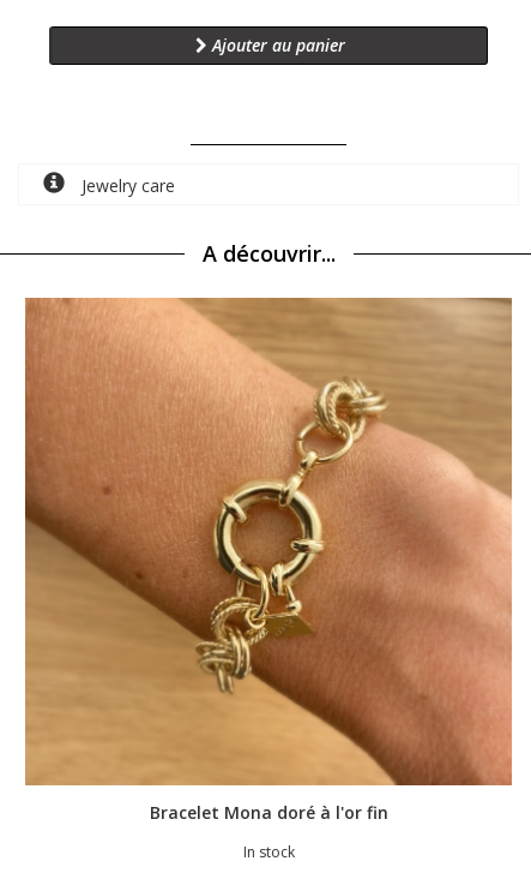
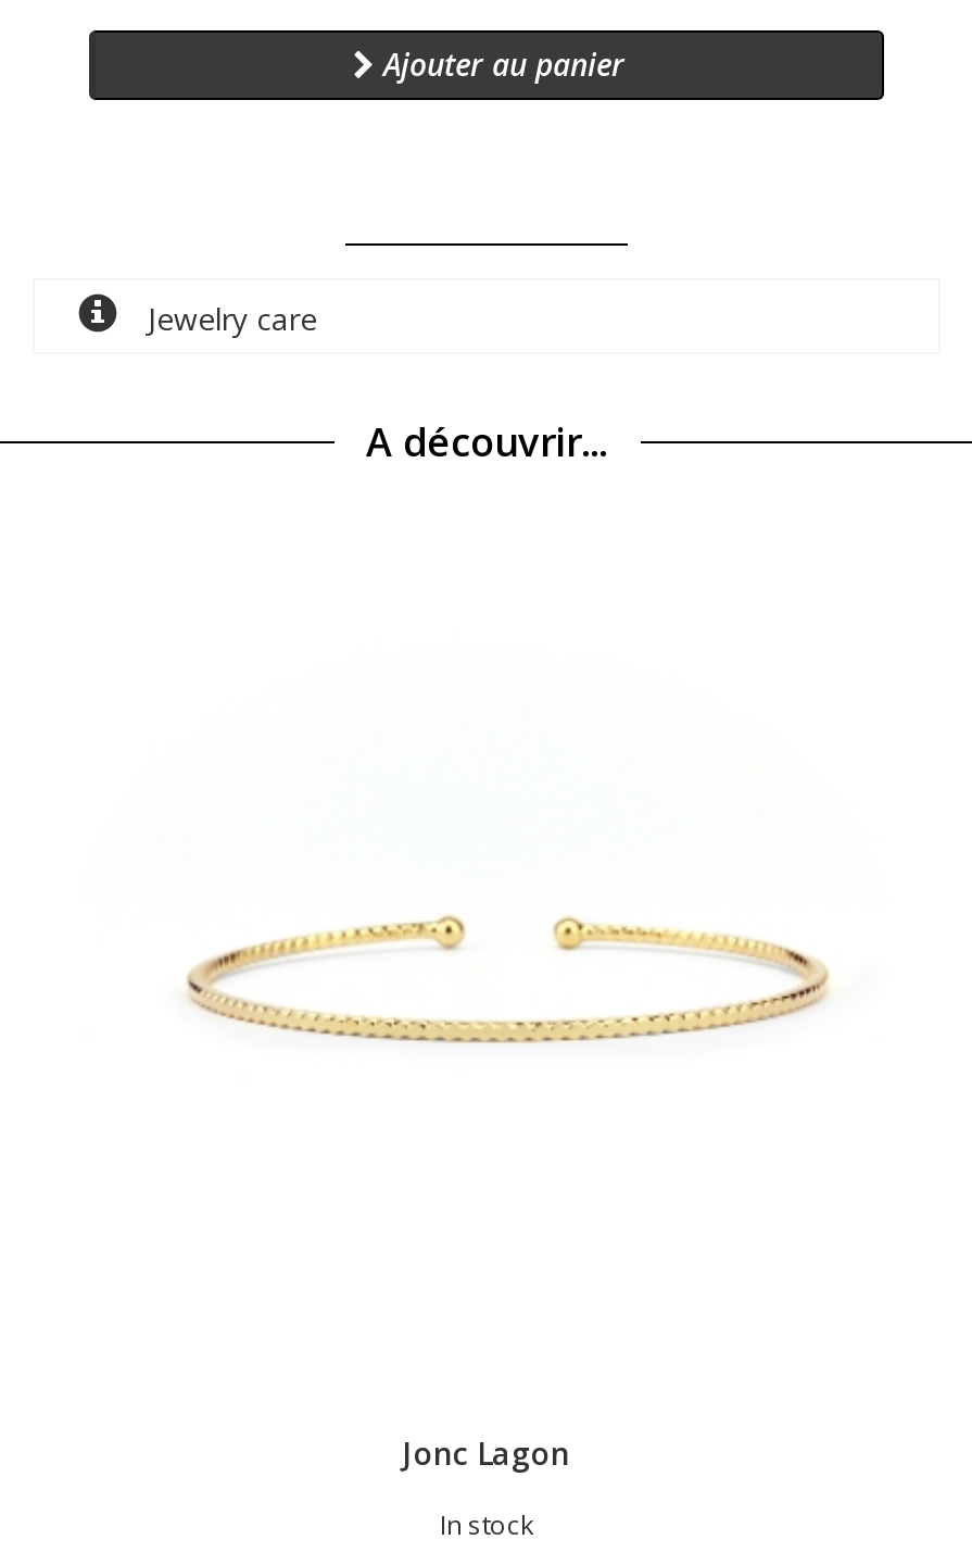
- [image]

- Bracelet Mona doré à l'or fin
+ Jonc Lagon
